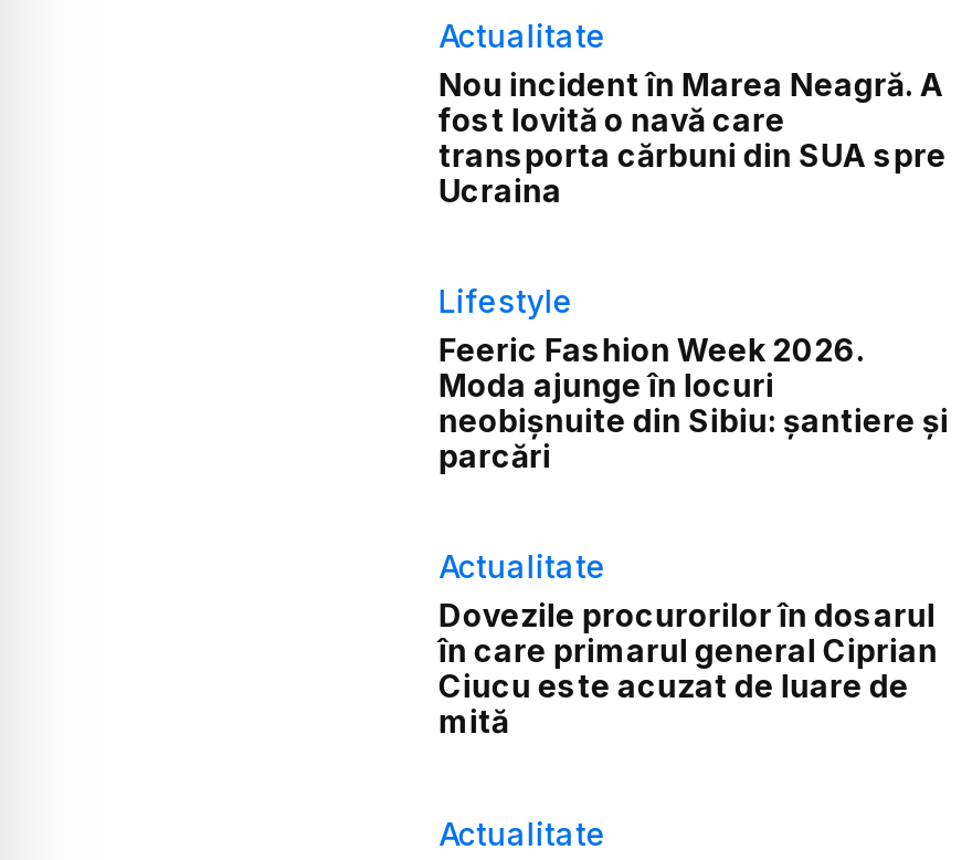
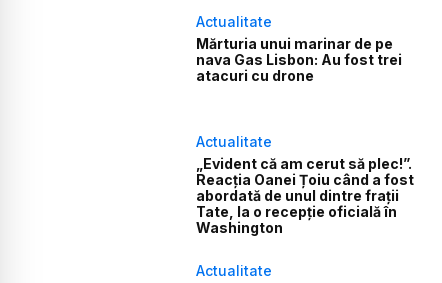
- Nou incident în Marea Neagră. A
- fost lovită o navă care
- transporta cărbuni din SUA spre
- Ucraina
- Lifestyle
- Feeric Fashion Week 2026.
- Moda ajunge în locuri
- neobișnuite din Sibiu: șantiere și
- parcări
+ Mărturia unui marinar de pe
+ nava Gas Lisbon: Au fost trei
+ atacuri cu drone

- Dovezile procurorilor în dosarul
- în care primarul general Ciprian
- Ciucu este acuzat de luare de
- mită
+ „Evident că am cerut să plec!”.
+ Reacția Oanei Țoiu când a fost
+ abordată de unul dintre frații
+ Tate, la o recepție oficială în
+ Washington
